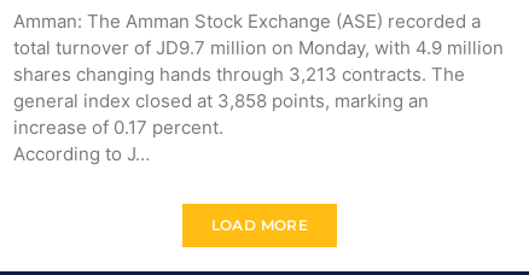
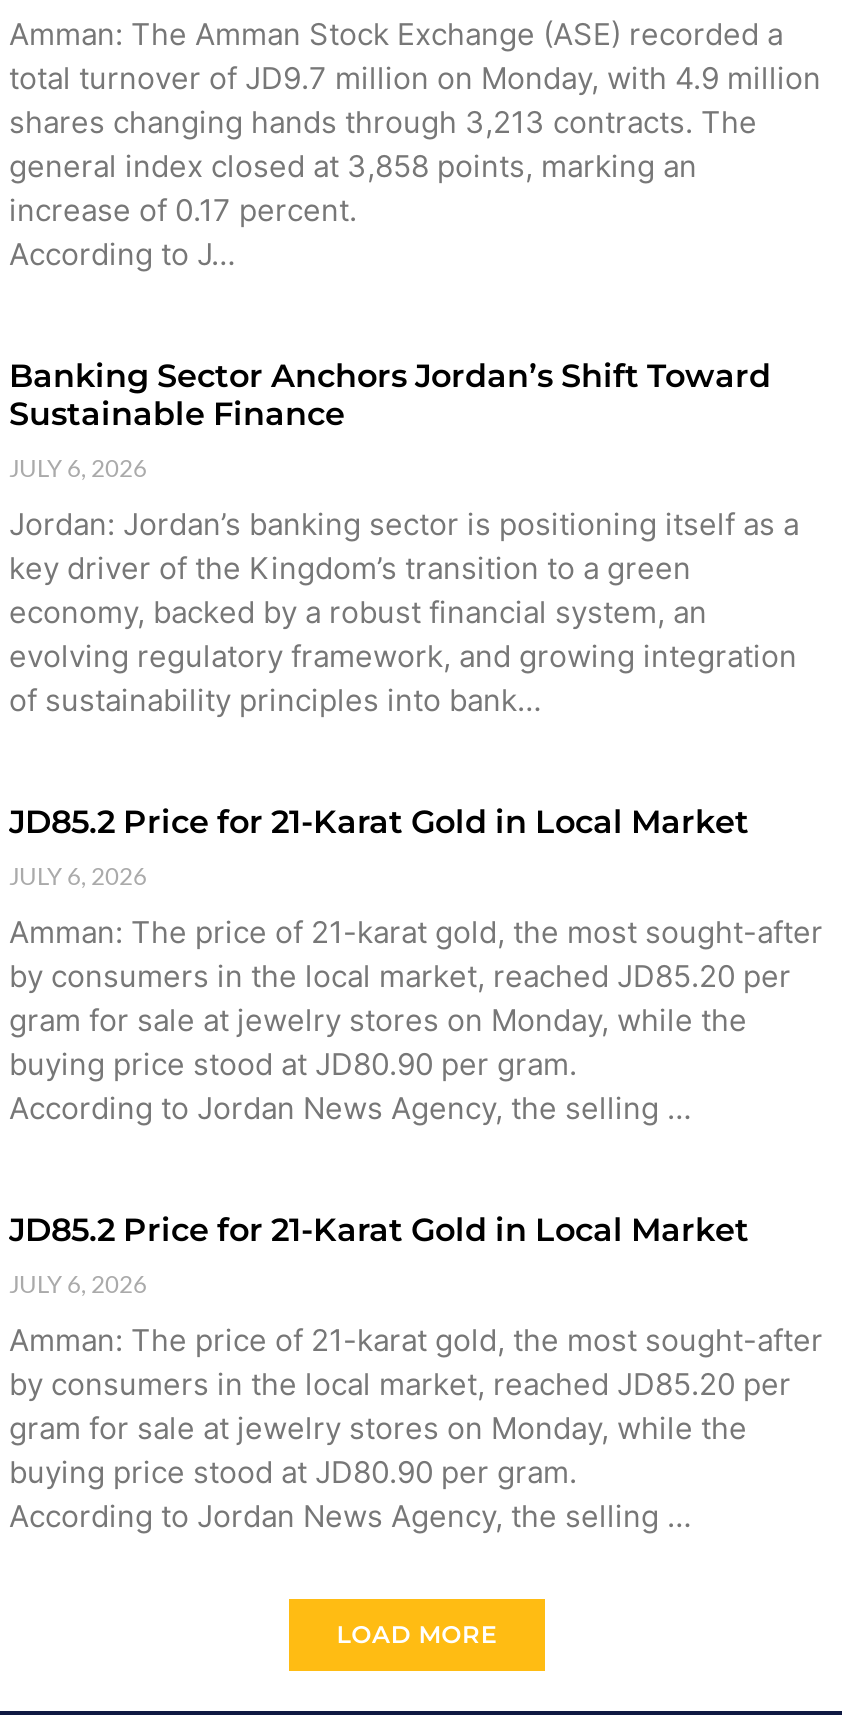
+ Banking Sector Anchors Jordan’s Shift Toward
+ Sustainable Finance
+ JULY 6, 2026
+ Jordan: Jordan’s banking sector is positioning itself as a
+ key driver of the Kingdom’s transition to a green
+ economy, backed by a robust financial system, an
+ evolving regulatory framework, and growing integration
+ of sustainability principles into bank…
+ JD85.2 Price for 21-Karat Gold in Local Market
+ JULY 6, 2026
+ Amman: The price of 21-karat gold, the most sought-after
+ by consumers in the local market, reached JD85.20 per
+ gram for sale at jewelry stores on Monday, while the
+ buying price stood at JD80.90 per gram.
+ According to Jordan News Agency, the selling …
+ JD85.2 Price for 21-Karat Gold in Local Market
+ JULY 6, 2026
+ Amman: The price of 21-karat gold, the most sought-after
+ by consumers in the local market, reached JD85.20 per
+ gram for sale at jewelry stores on Monday, while the
+ buying price stood at JD80.90 per gram.
+ According to Jordan News Agency, the selling …
